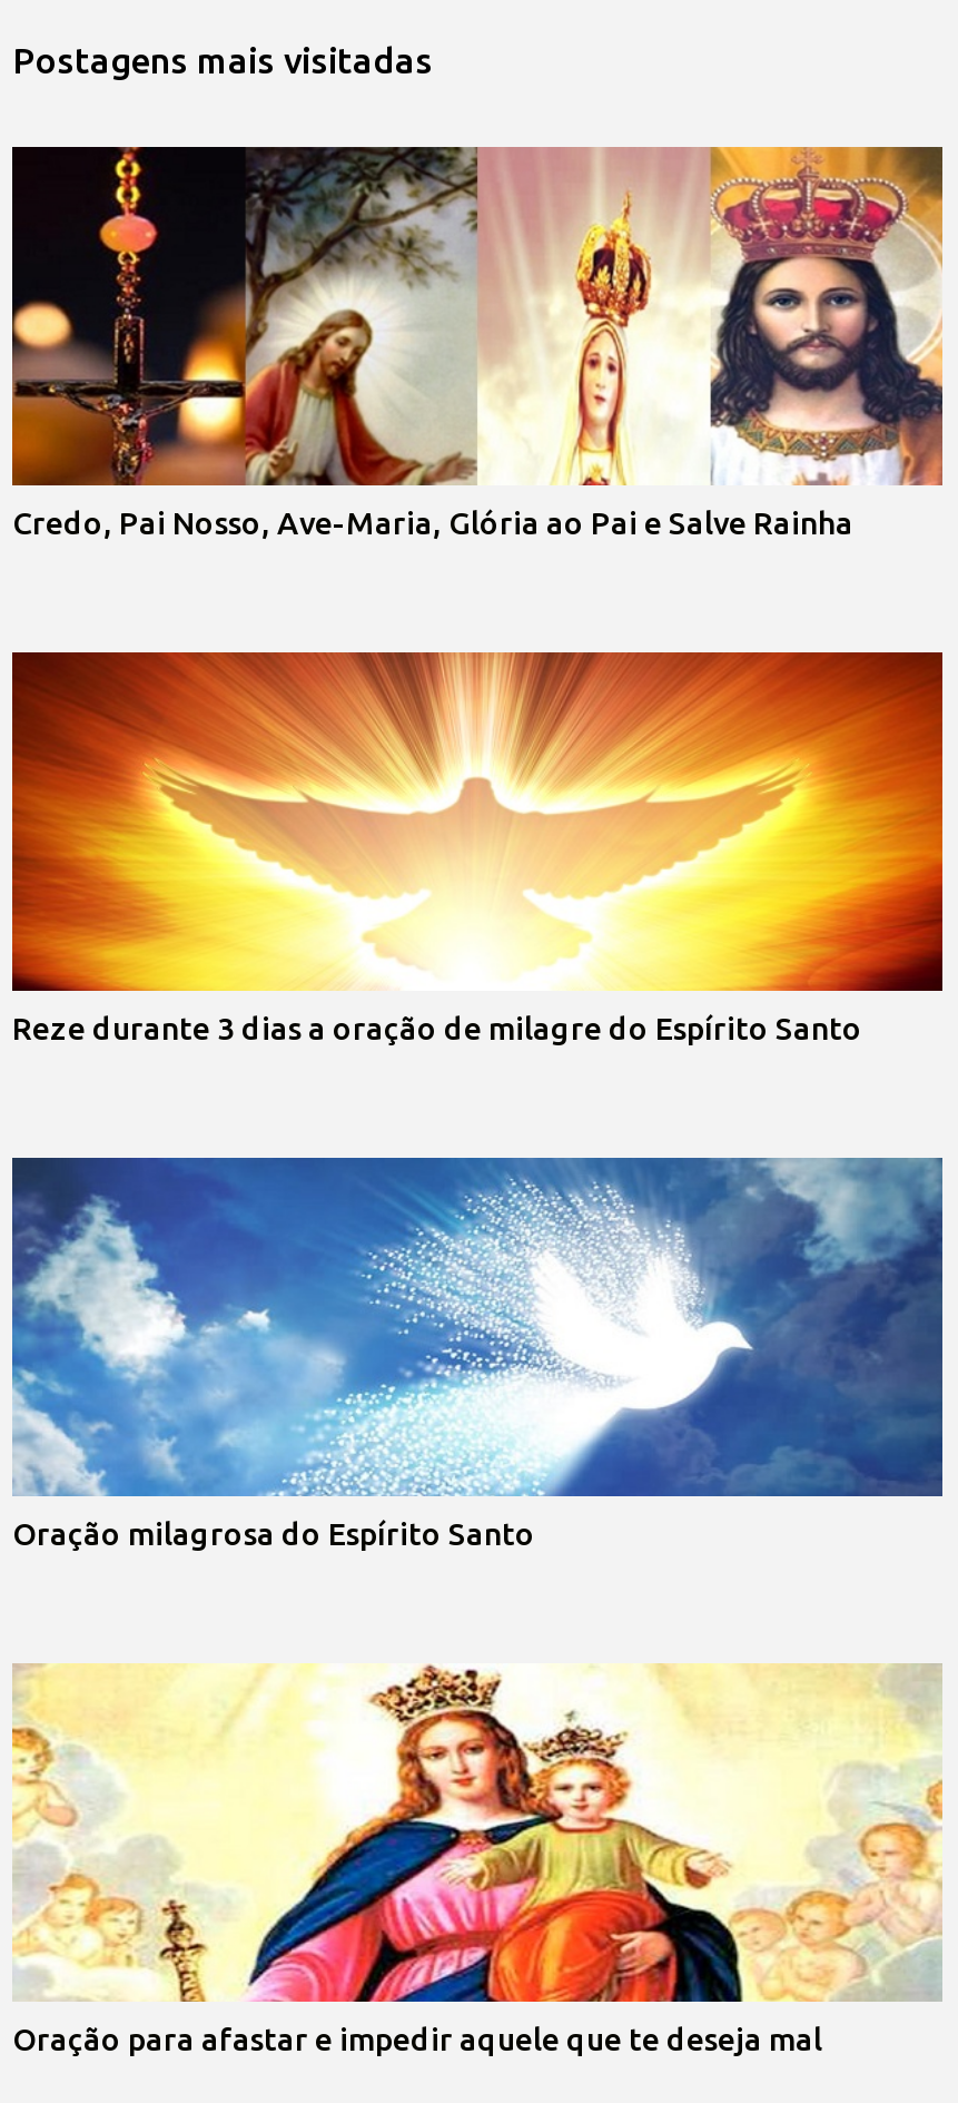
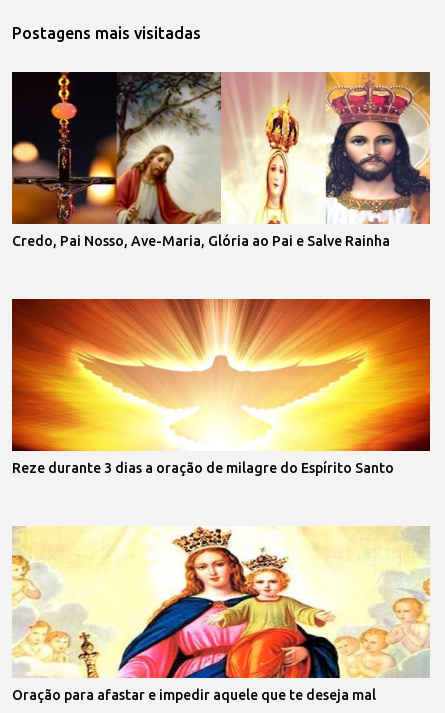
- [image]
- Oração milagrosa do Espírito Santo
